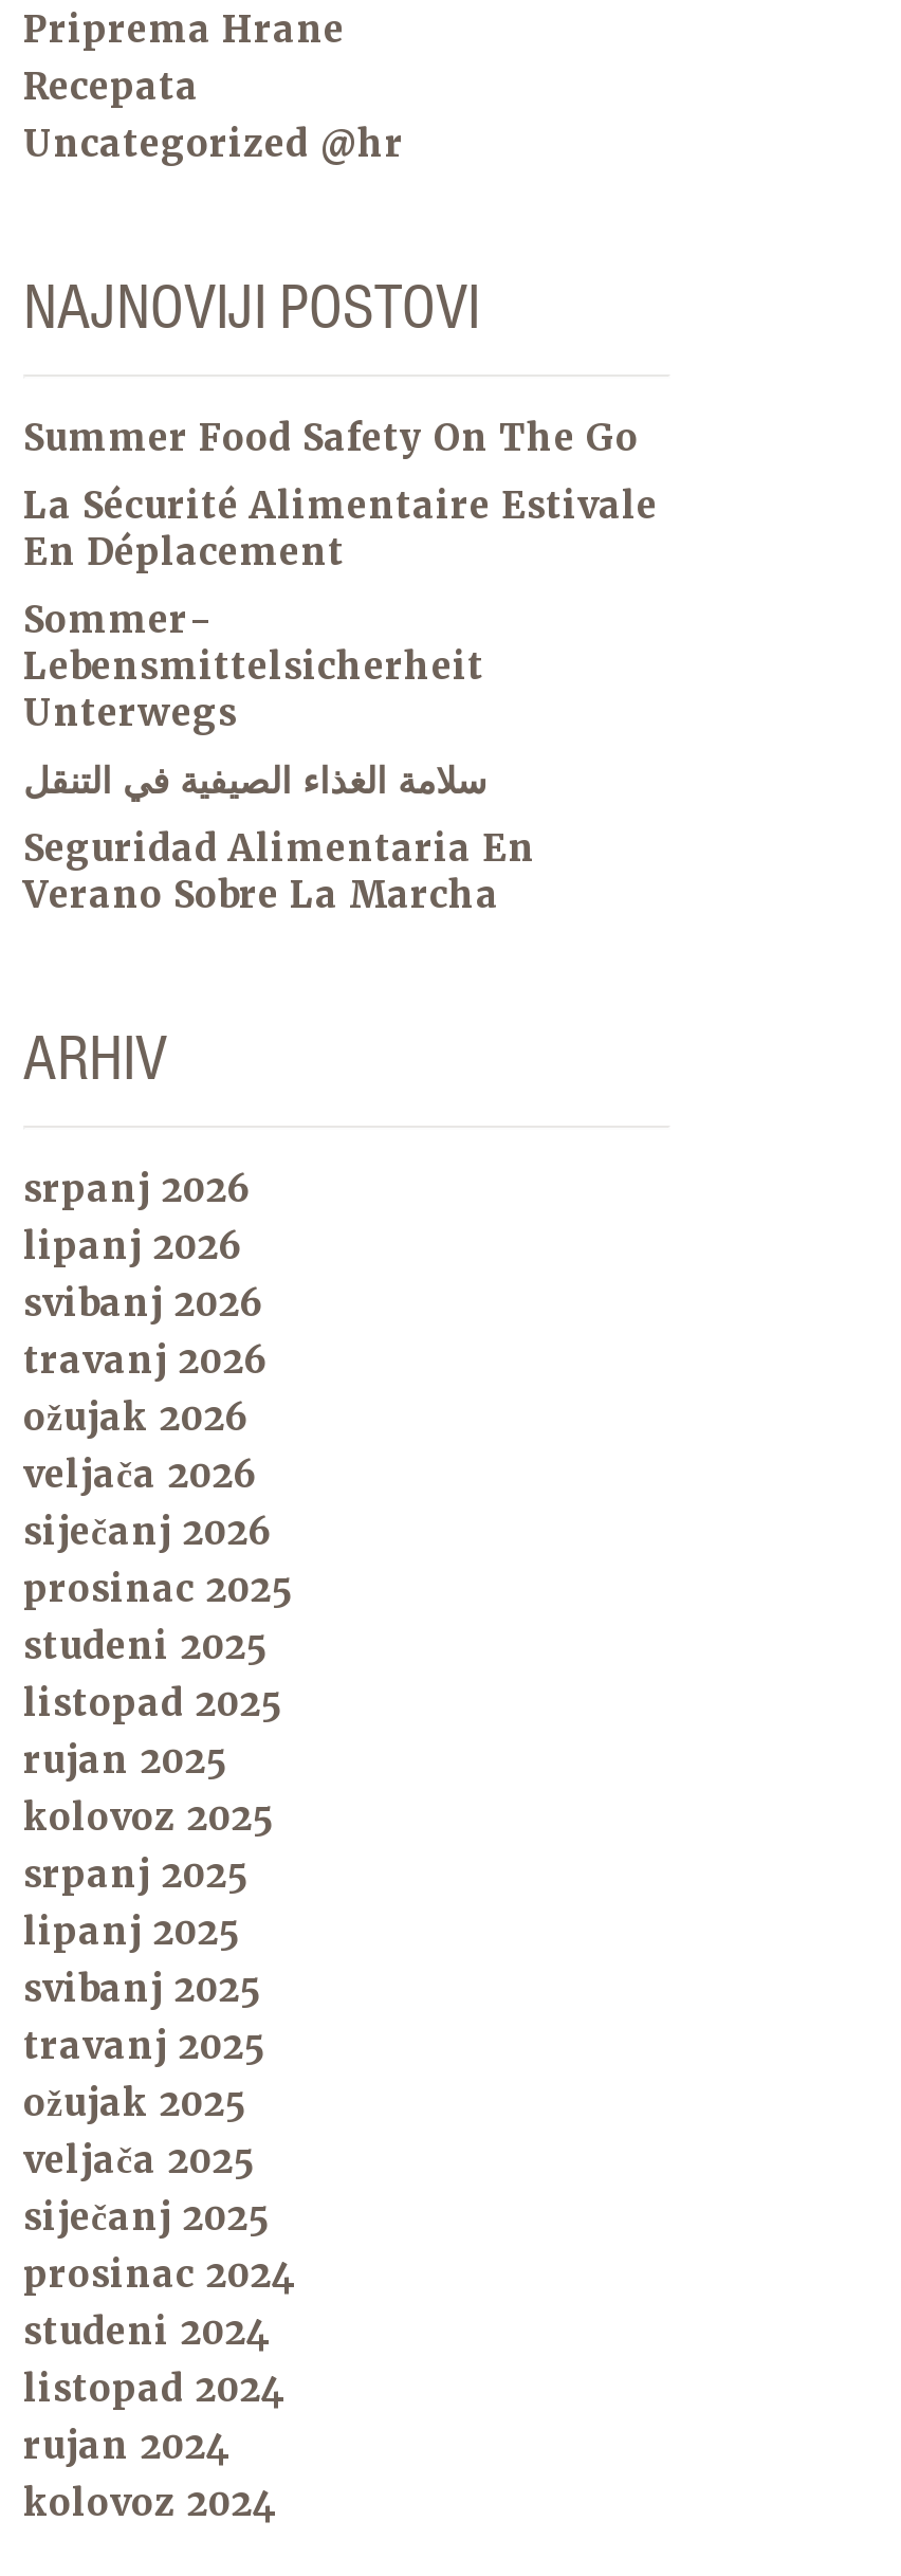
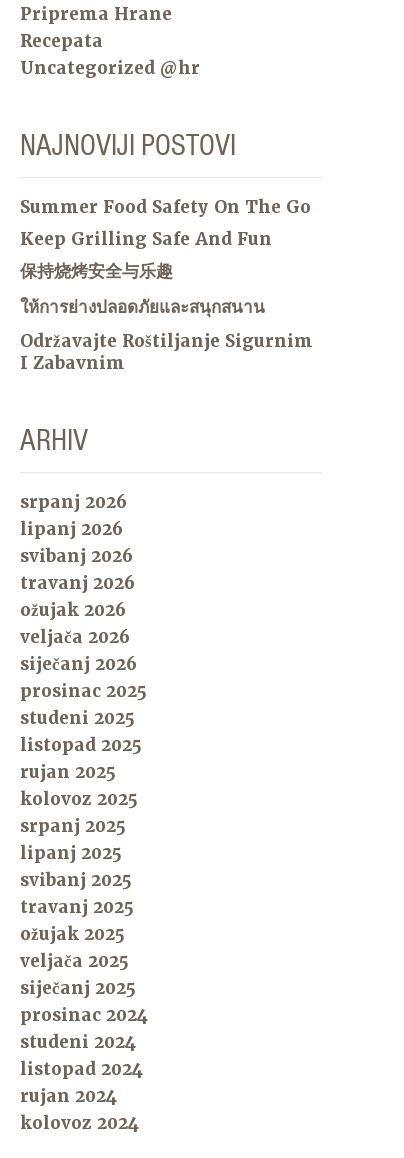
- La Sécurité Alimentaire Estivale
- En Déplacement
+ Keep Grilling Safe And Fun

- Sommer-
- Lebensmittelsicherheit
- Unterwegs
+ 保持烧烤安全与乐趣

- سلامة الغذاء الصيفية في التنقل
+ ให้การย่างปลอดภัยและสนุกสนาน

- Seguridad Alimentaria En
- Verano Sobre La Marcha
+ Održavajte Roštiljanje Sigurnim
+ I Zabavnim
